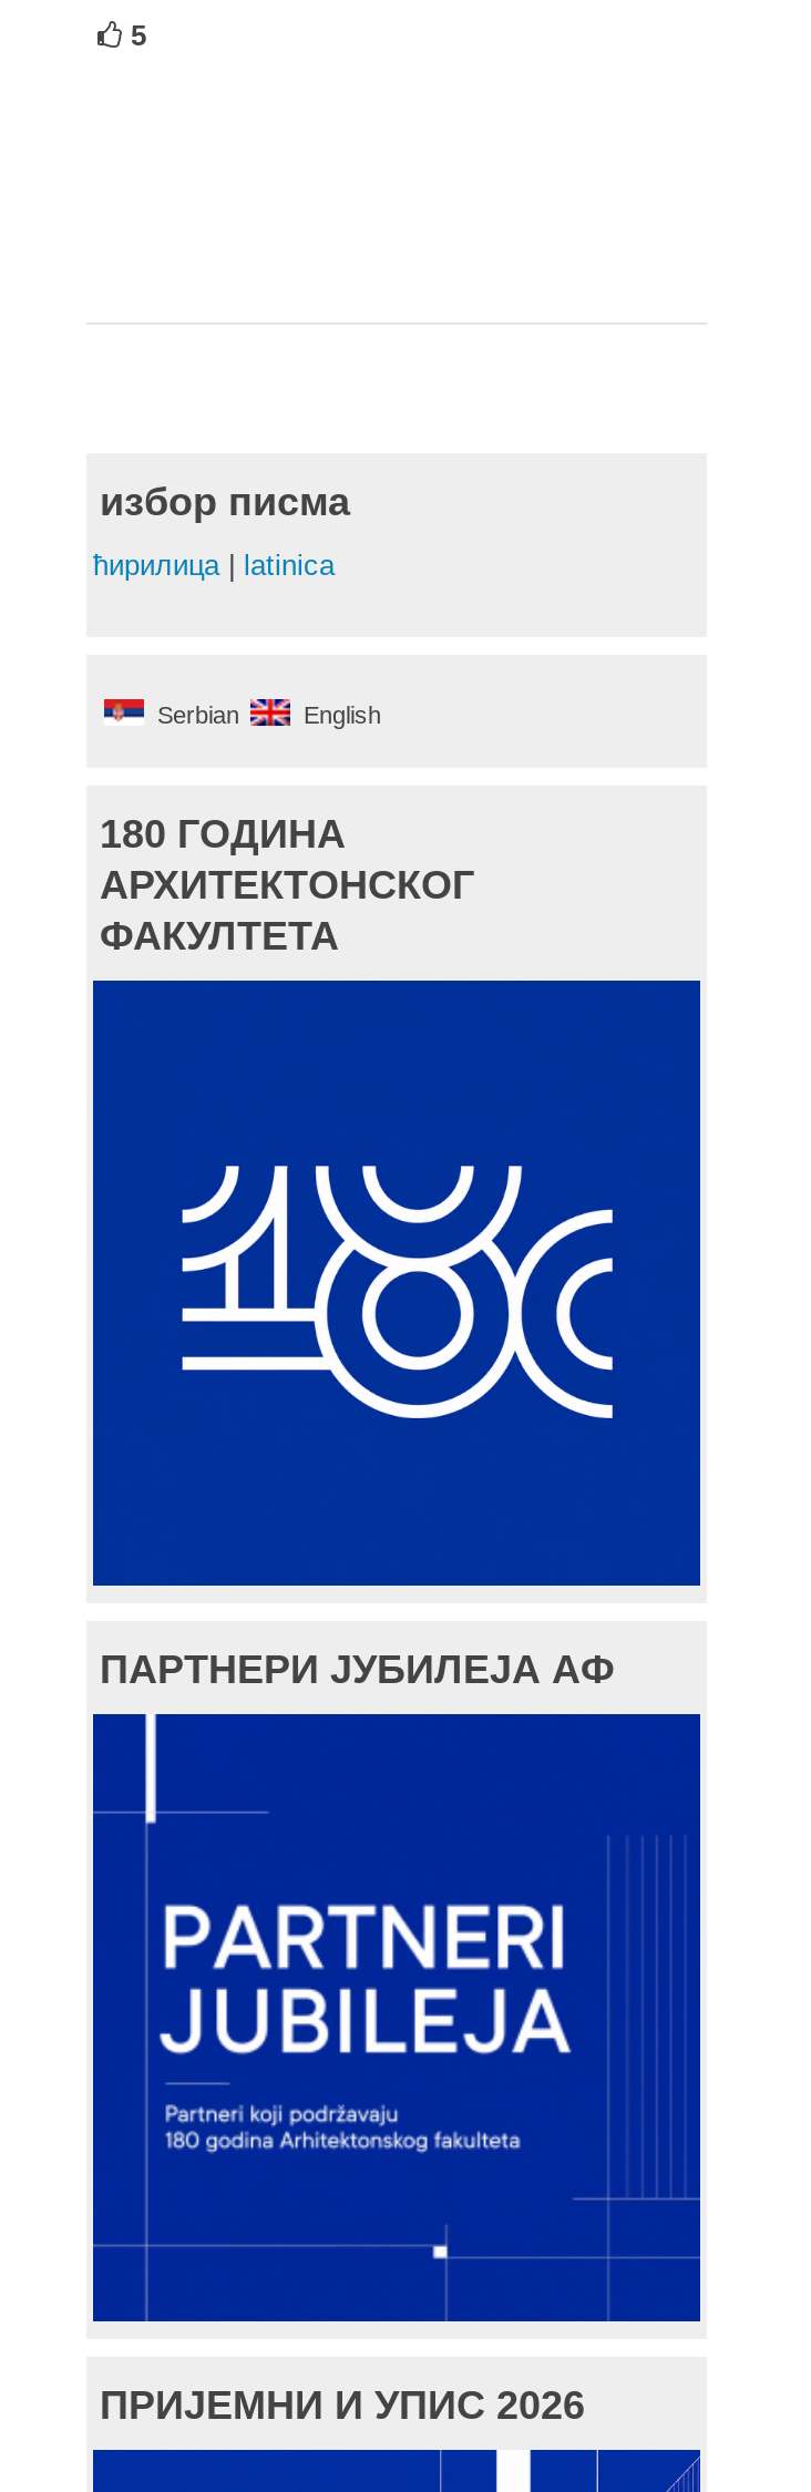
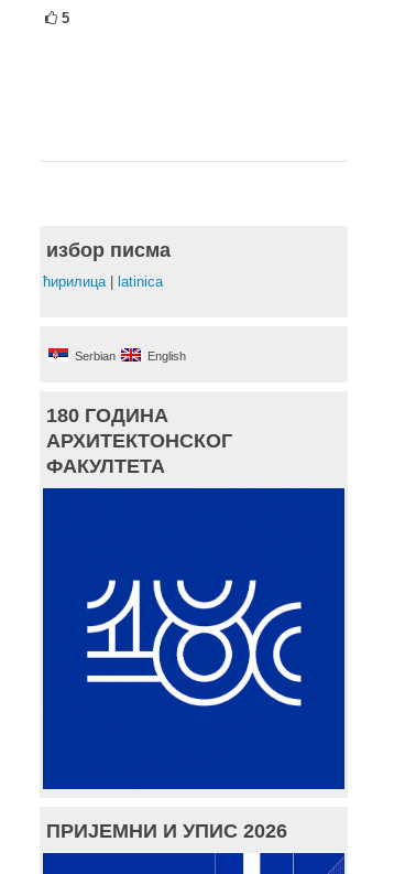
- ПАРТНЕРИ ЈУБИЛЕЈА АФ

- [image]
